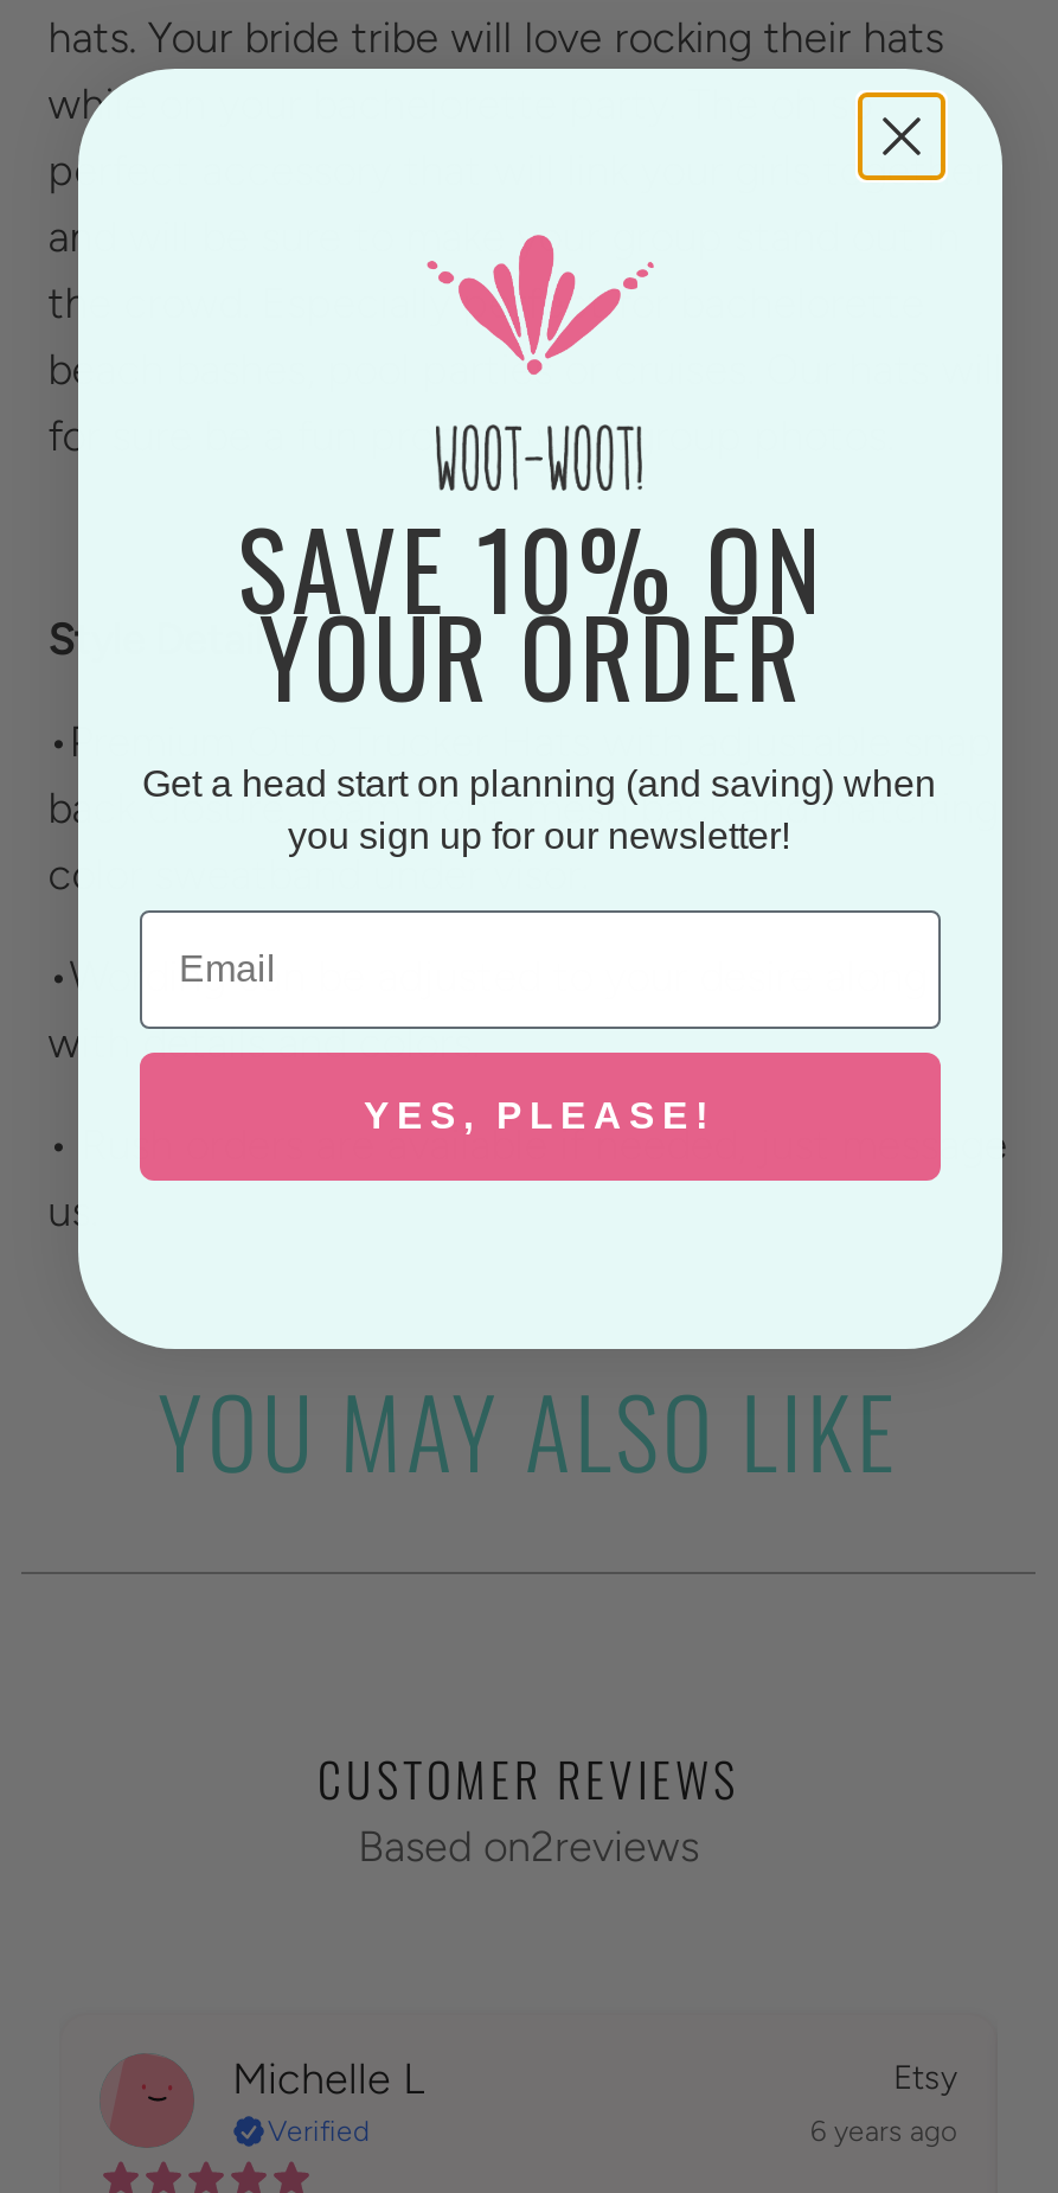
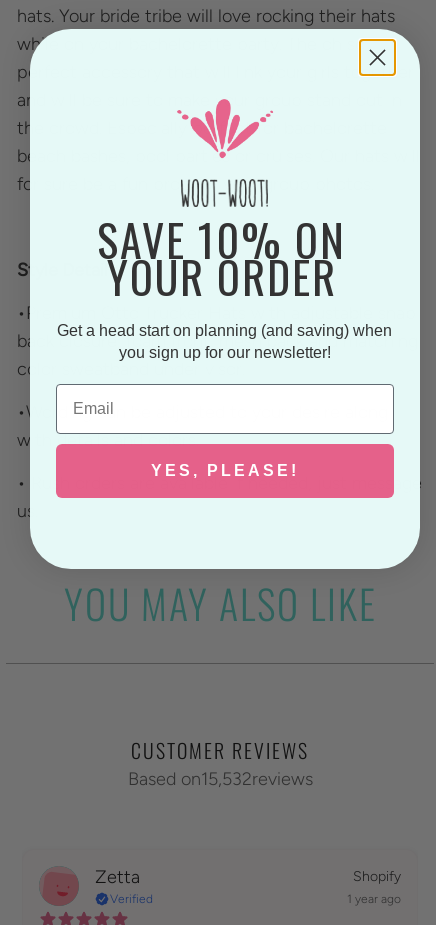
- Based on2reviews
+ Based on15,532reviews

- Michelle L
- Etsy
+ Zetta
+ Shopify

- 6 years ago
+ 1 year ago
